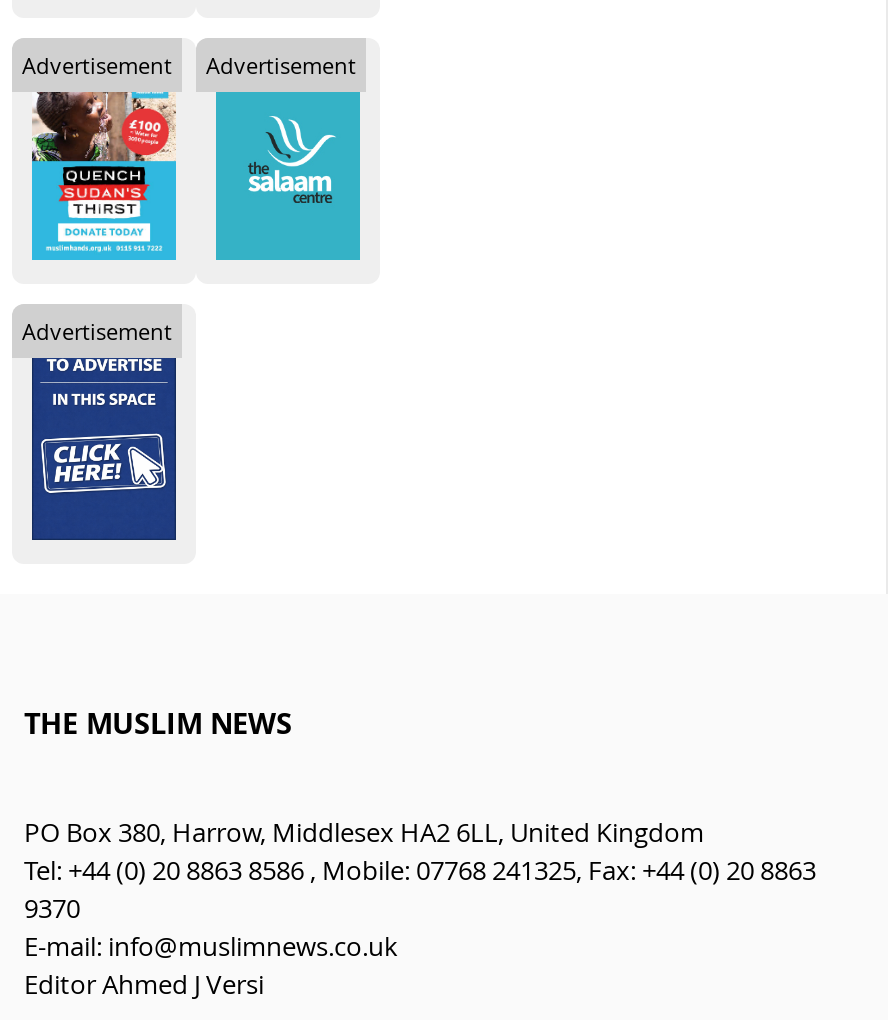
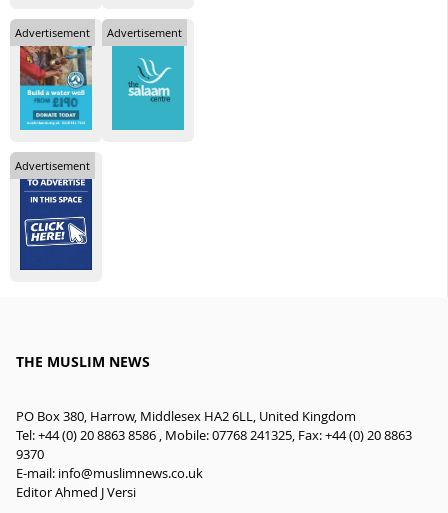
- [image]
+ [image]
